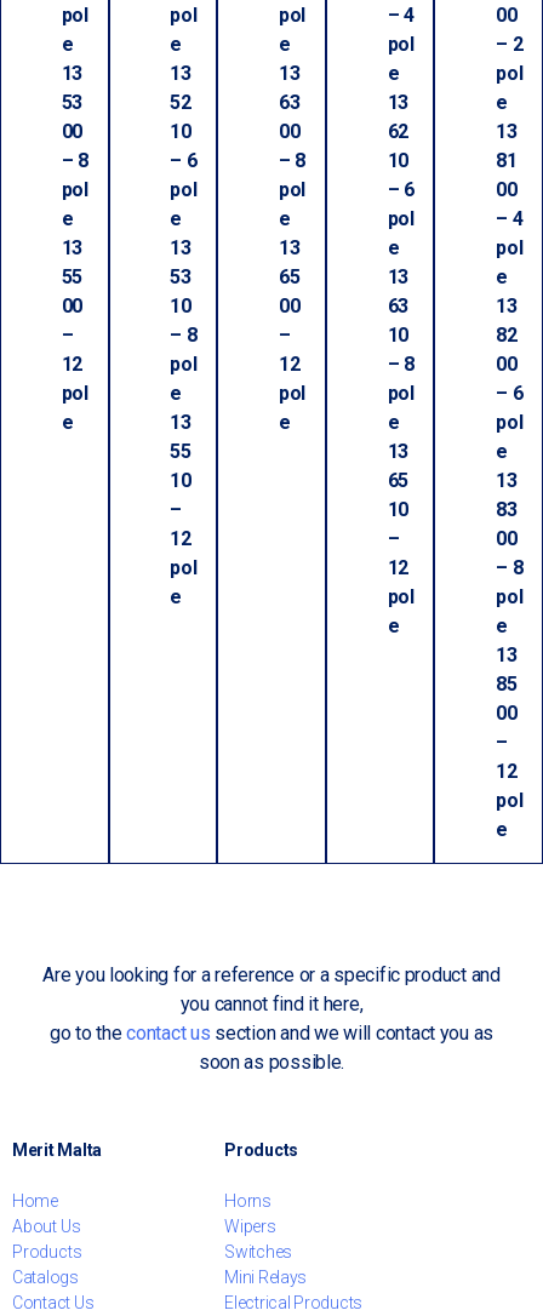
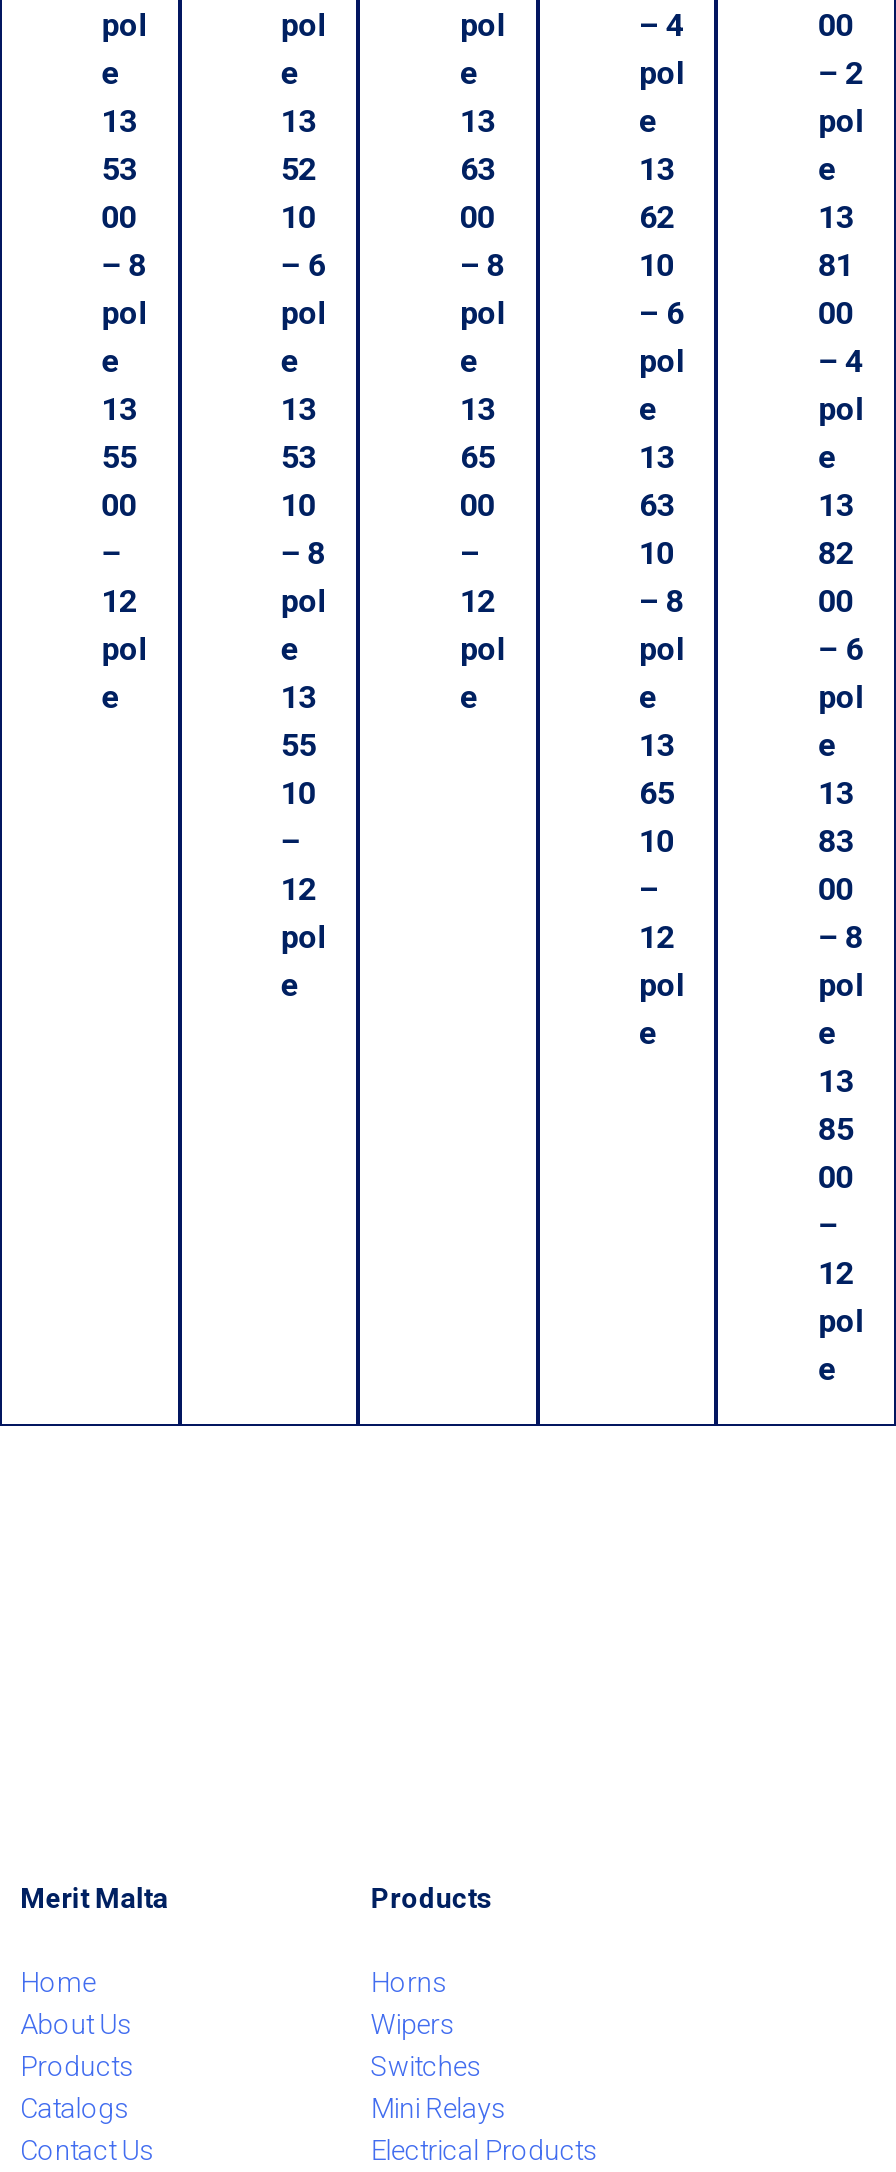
- Are you looking for a reference or a specific product and
- you cannot find it here,
- go to the contact us section and we will contact you as
- soon as possible.
